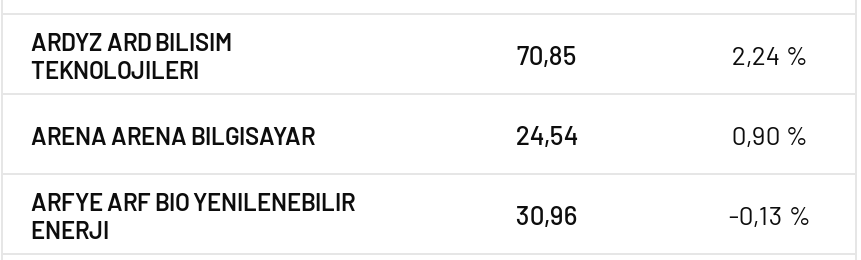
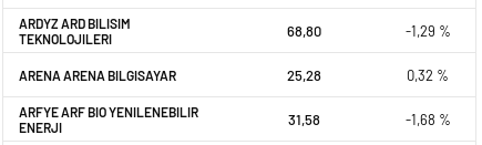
- 70,85
+ 68,80

- 2,24 %
+ -1,29 %

- 24,54
+ 25,28

- 0,90 %
+ 0,32 %

- 30,96
+ 31,58

- -0,13 %
+ -1,68 %
